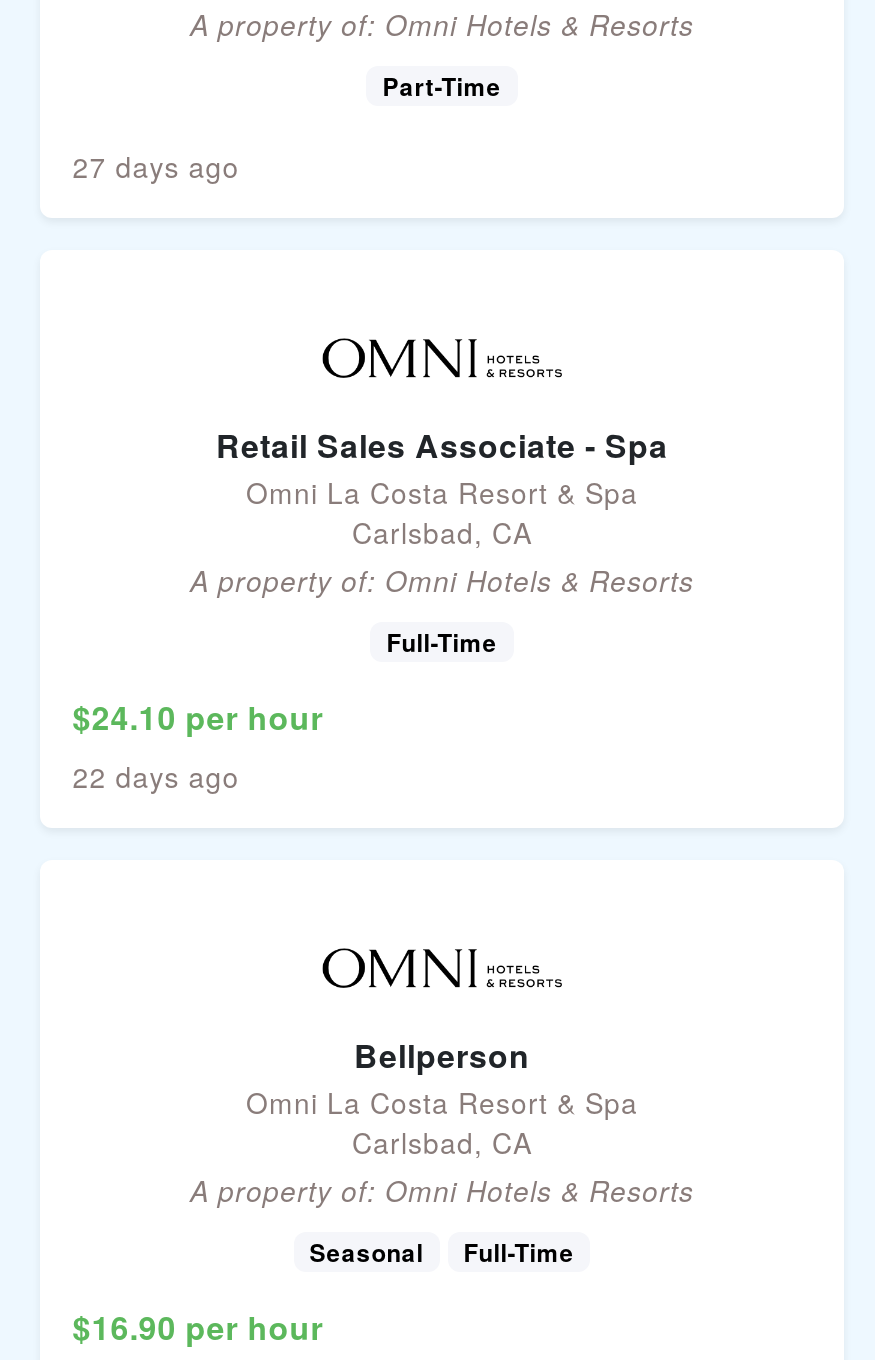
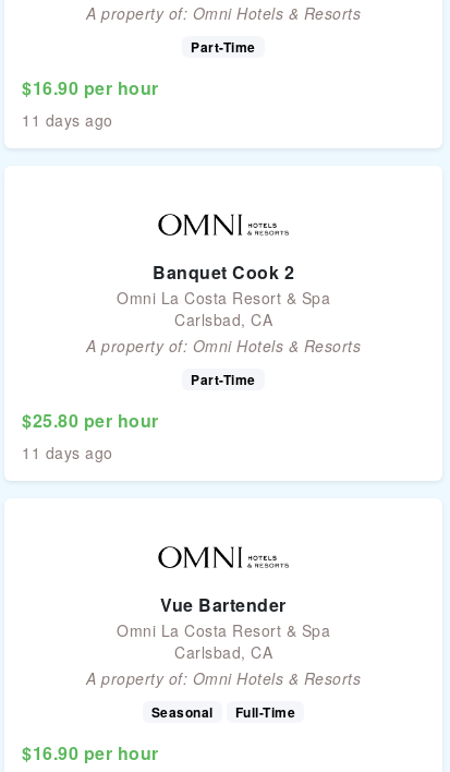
- 27 days ago
+ $16.90 per hour
+ 11 days ago

- Retail Sales Associate - Spa
+ Banquet Cook 2

- Full-Time
+ Part-Time

- $24.10 per hour
- 22 days ago
+ $25.80 per hour
+ 11 days ago

- Bellperson
+ Vue Bartender
